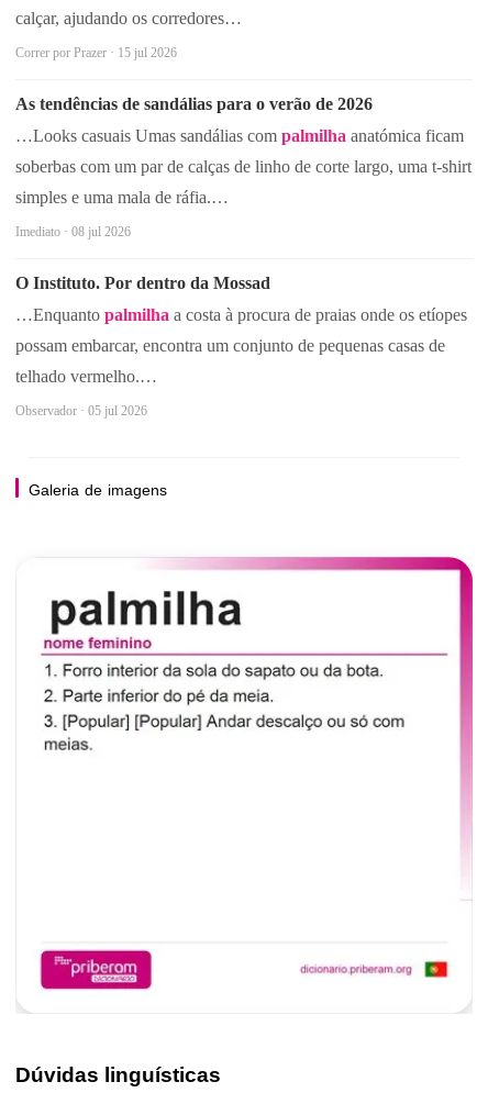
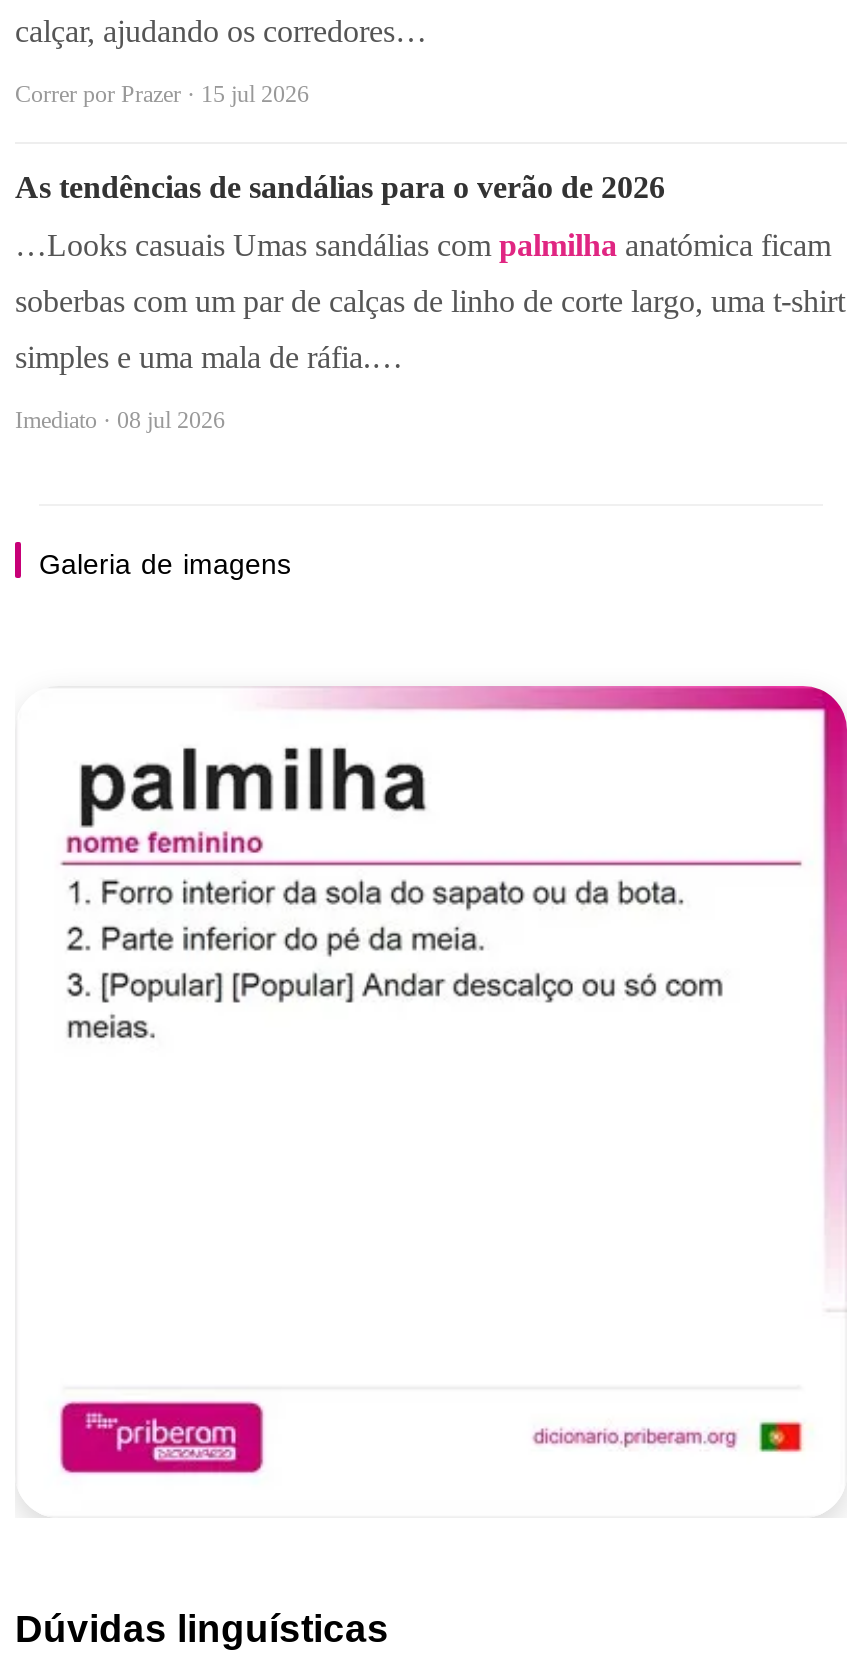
- O Instituto. Por dentro da Mossad
- …Enquanto palmilha a costa à procura de praias onde os etíopes
- possam embarcar, encontra um conjunto de pequenas casas de
- telhado vermelho.…
- Observador · 05 jul 2026
